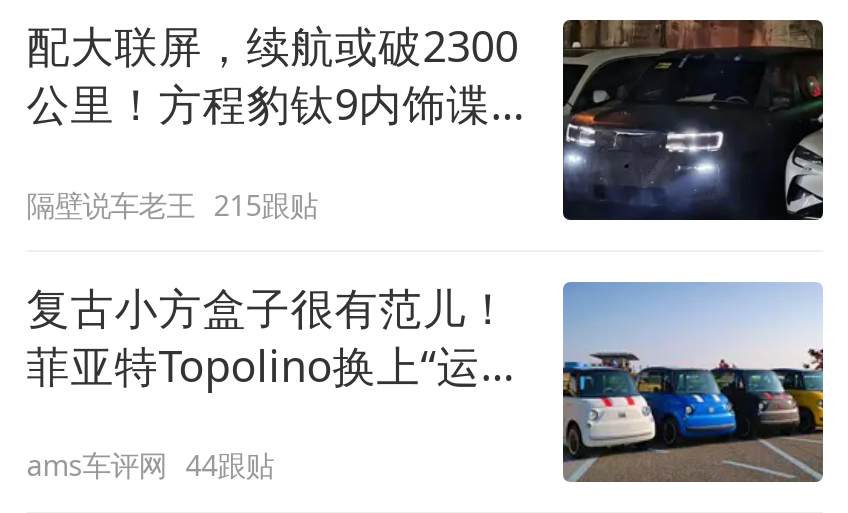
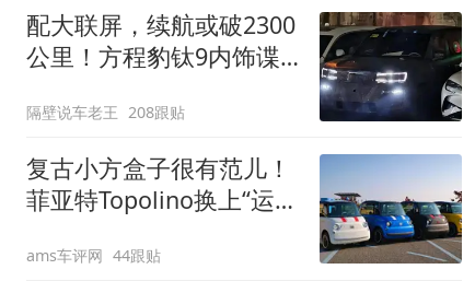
- 隔壁说车老王 215跟贴
+ 隔壁说车老王 208跟贴
